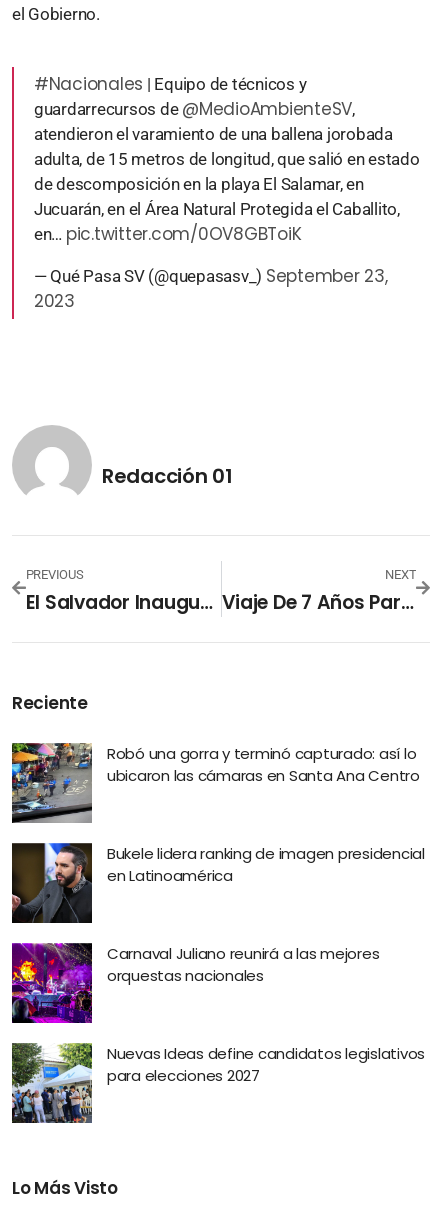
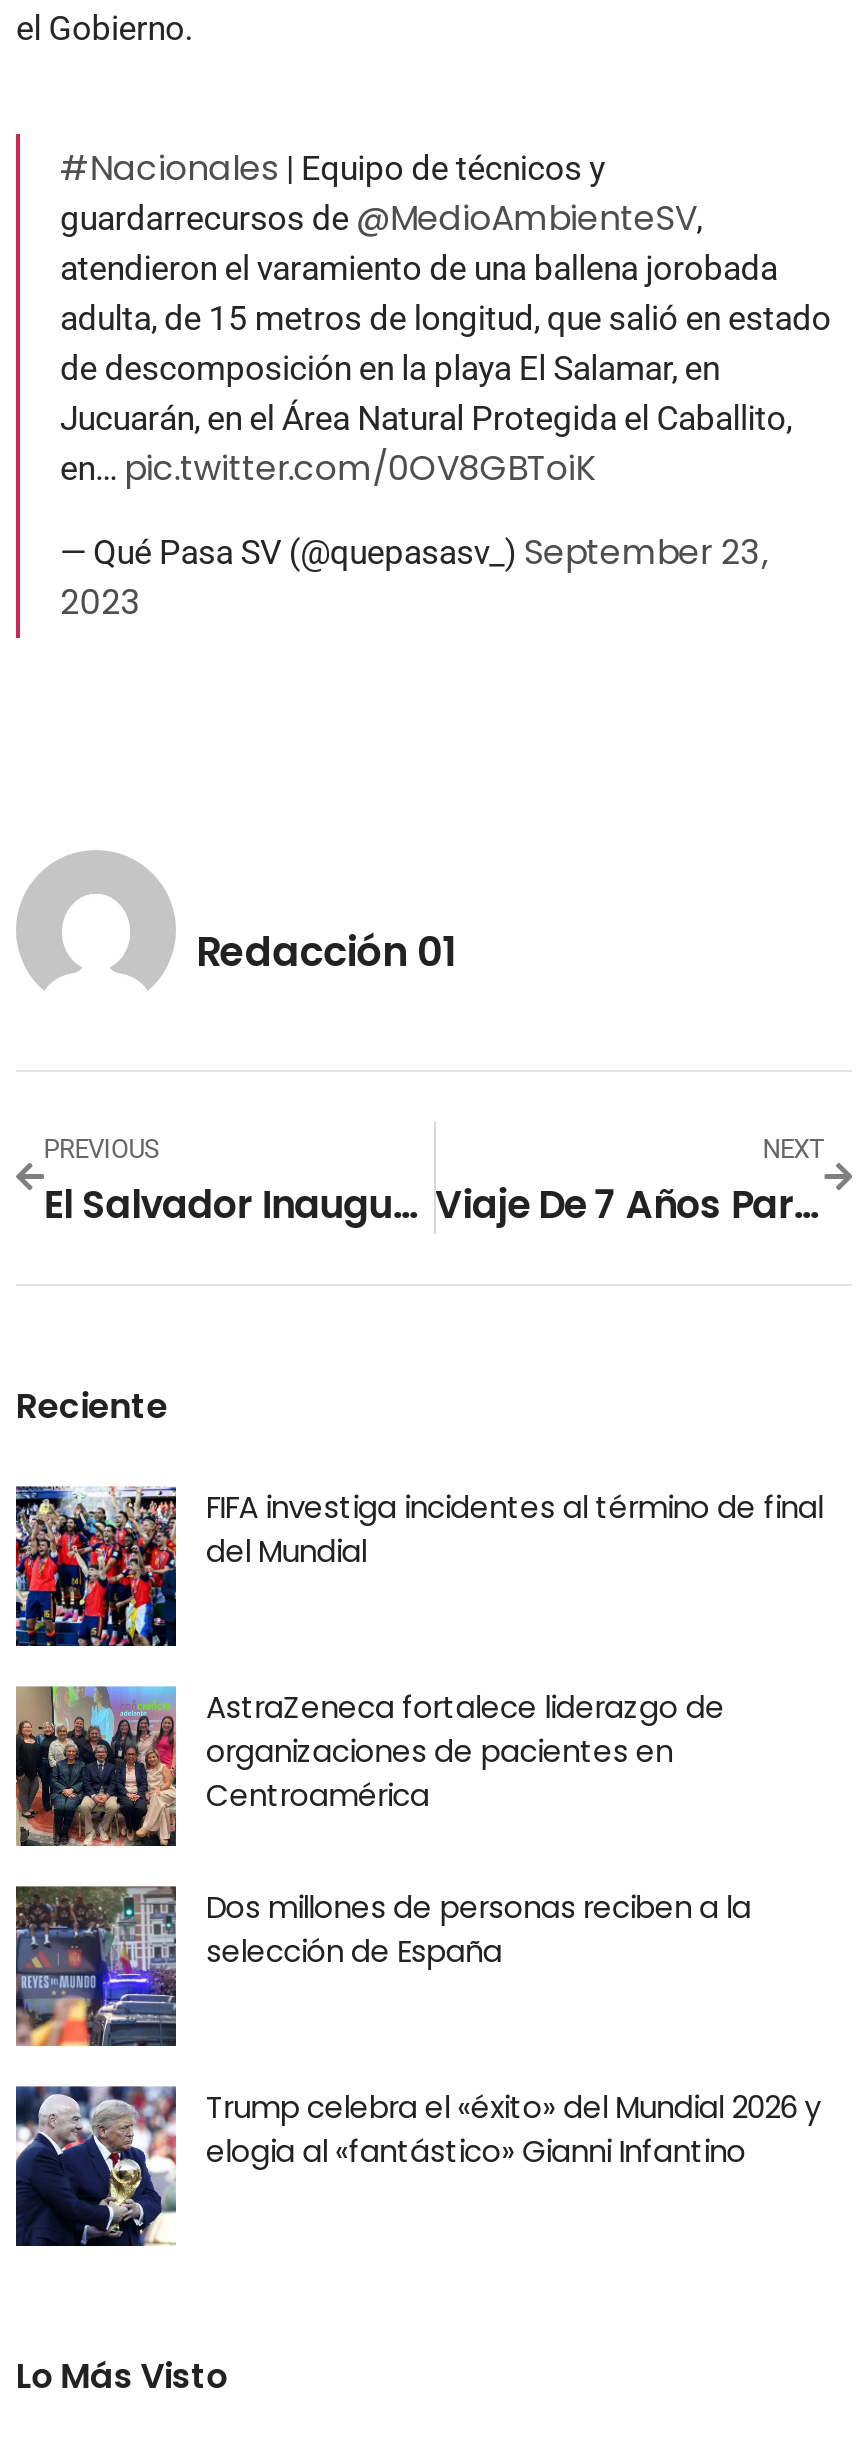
- [image]
- Robó una gorra y terminó capturado: así lo
- ubicaron las cámaras en Santa Ana Centro
+ [image]
+ FIFA investiga incidentes al término de final
+ del Mundial

- [image]
- Bukele lidera ranking de imagen presidencial
- en Latinoamérica
+ [image]
+ AstraZeneca fortalece liderazgo de
+ organizaciones de pacientes en
+ Centroamérica

- [image]
- Carnaval Juliano reunirá a las mejores
- orquestas nacionales
+ [image]
+ Dos millones de personas reciben a la
+ selección de España

- [image]
- Nuevas Ideas define candidatos legislativos
- para elecciones 2027
+ [image]
+ Trump celebra el «éxito» del Mundial 2026 y
+ elogia al «fantástico» Gianni Infantino
